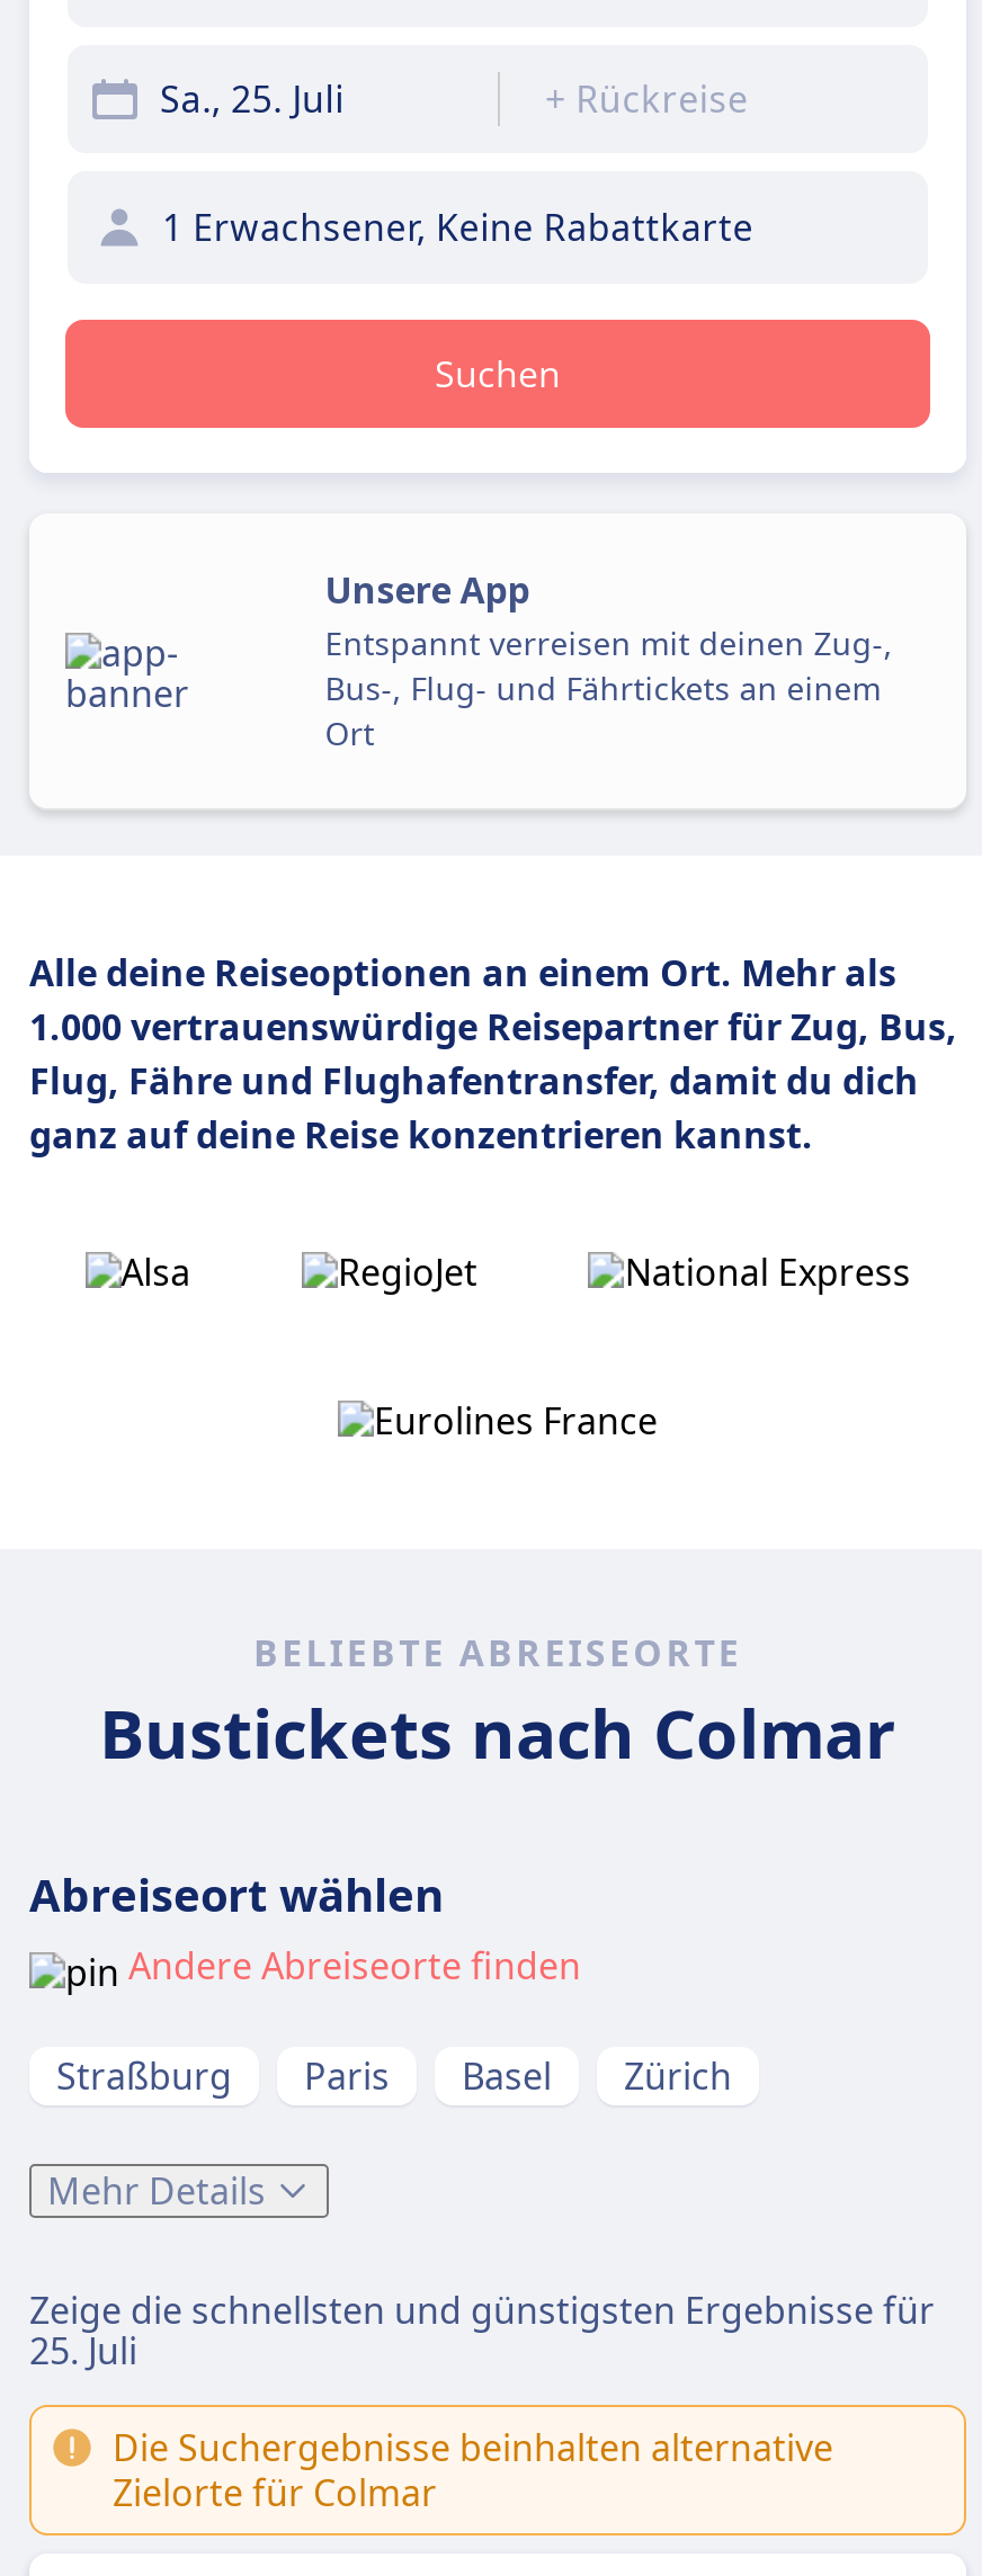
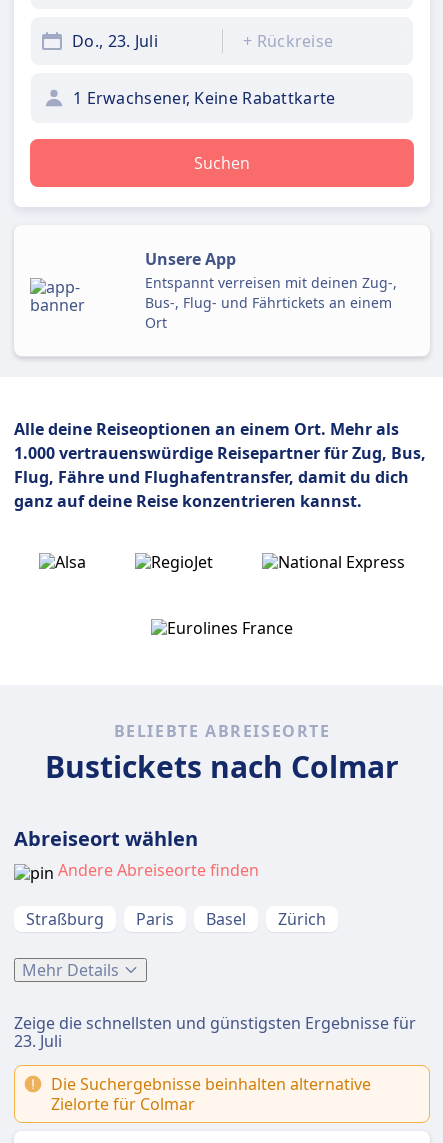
- Sa., 25. Juli
+ Do., 23. Juli

- 25. Juli
+ 23. Juli
